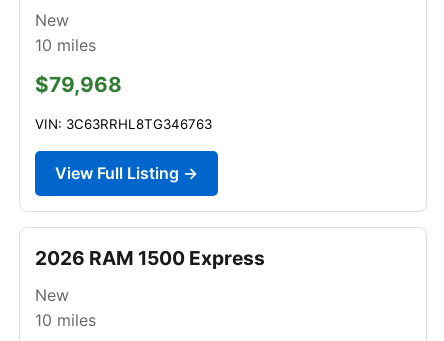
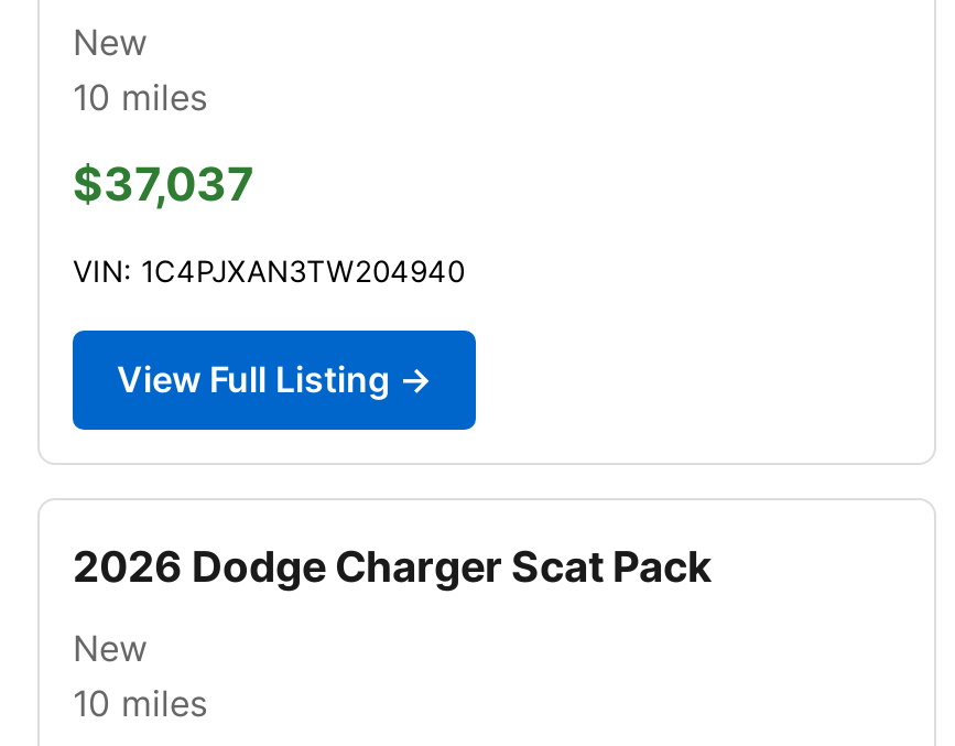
- $79,968
+ $37,037

- VIN: 3C63RRHL8TG346763
+ VIN: 1C4PJXAN3TW204940

- 2026 RAM 1500 Express
+ 2026 Dodge Charger Scat Pack
